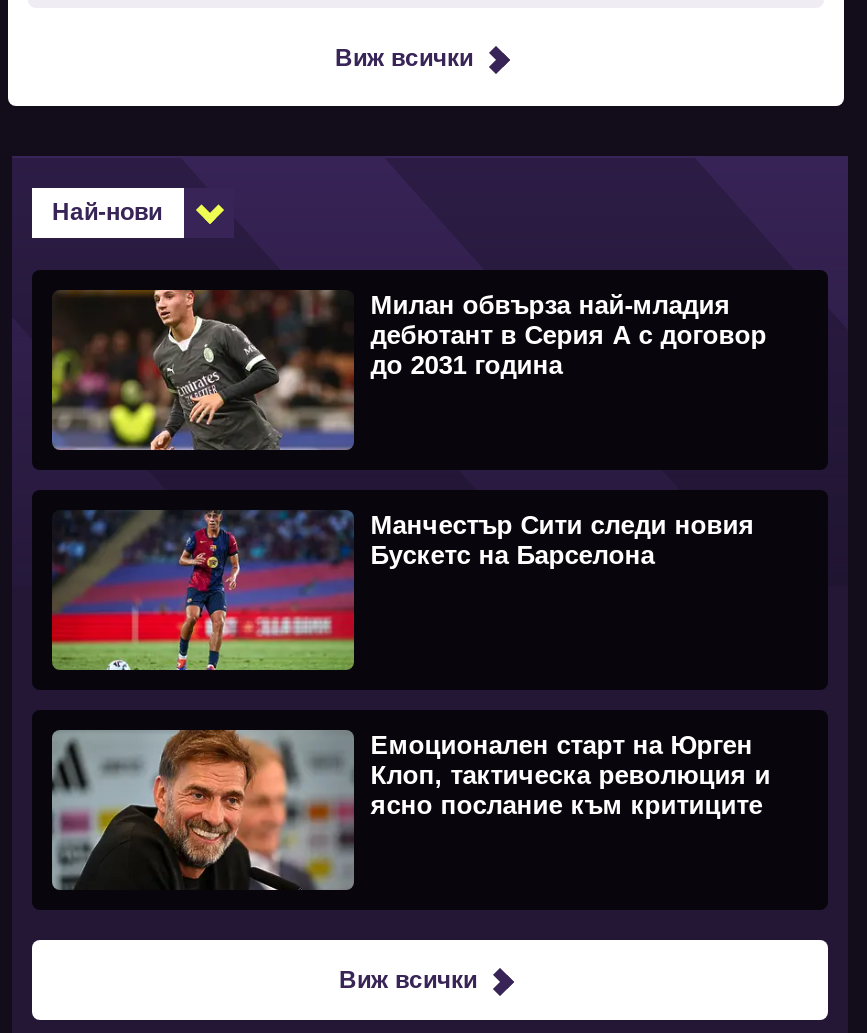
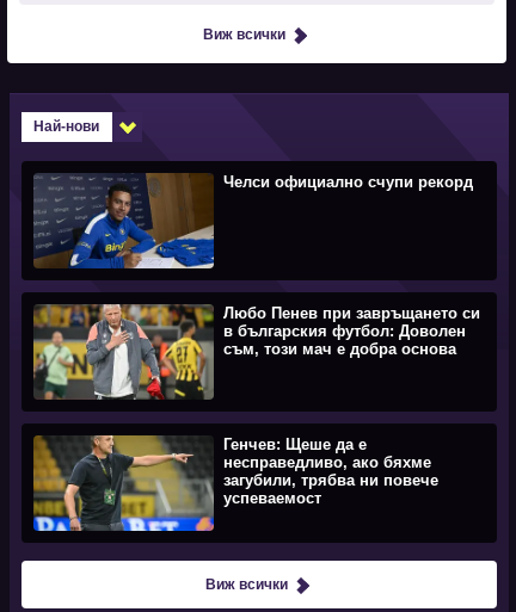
- [image]
- Милан обвърза най-младия
- дебютант в Серия А с договор
- до 2031 година
+ [image]
+ Челси официално счупи рекорд

- [image]
- Манчестър Сити следи новия
- Бускетс на Барселона
+ [image]
+ Любо Пенев при завръщането си
+ в българския футбол: Доволен
+ съм, този мач е добра основа

- [image]
- Емоционален старт на Юрген
- Клоп, тактическа революция и
- ясно послание към критиците
+ [image]
+ Генчев: Щеше да е
+ несправедливо, ако бяхме
+ загубили, трябва ни повече
+ успеваемост
